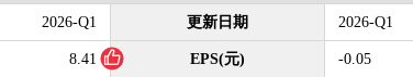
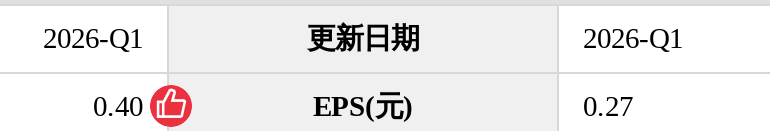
- 8.41
+ 0.40

- -0.05
+ 0.27
